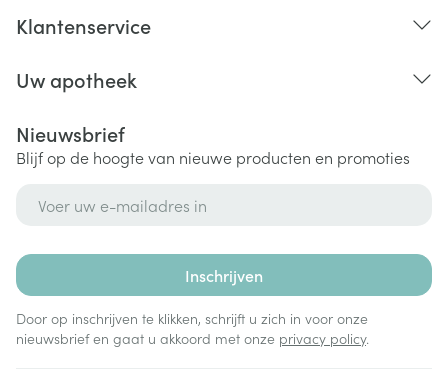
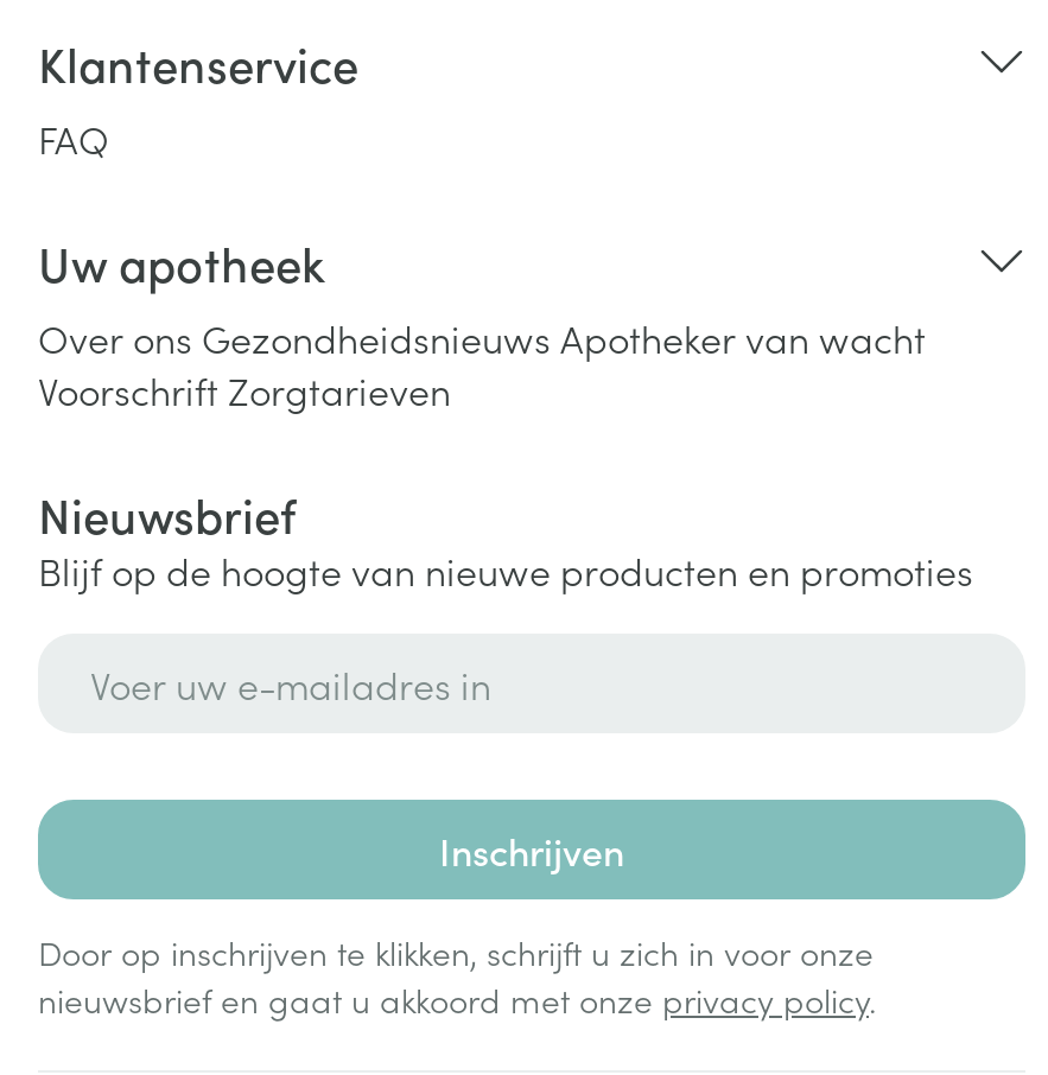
+ FAQ

+ Over ons Gezondheidsnieuws Apotheker van wacht
+ Voorschrift Zorgtarieven
